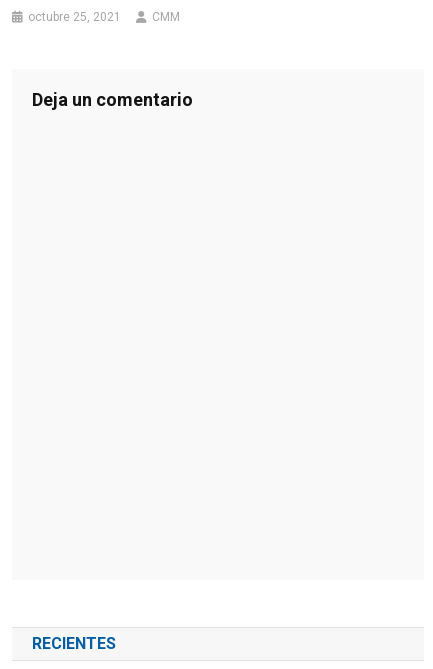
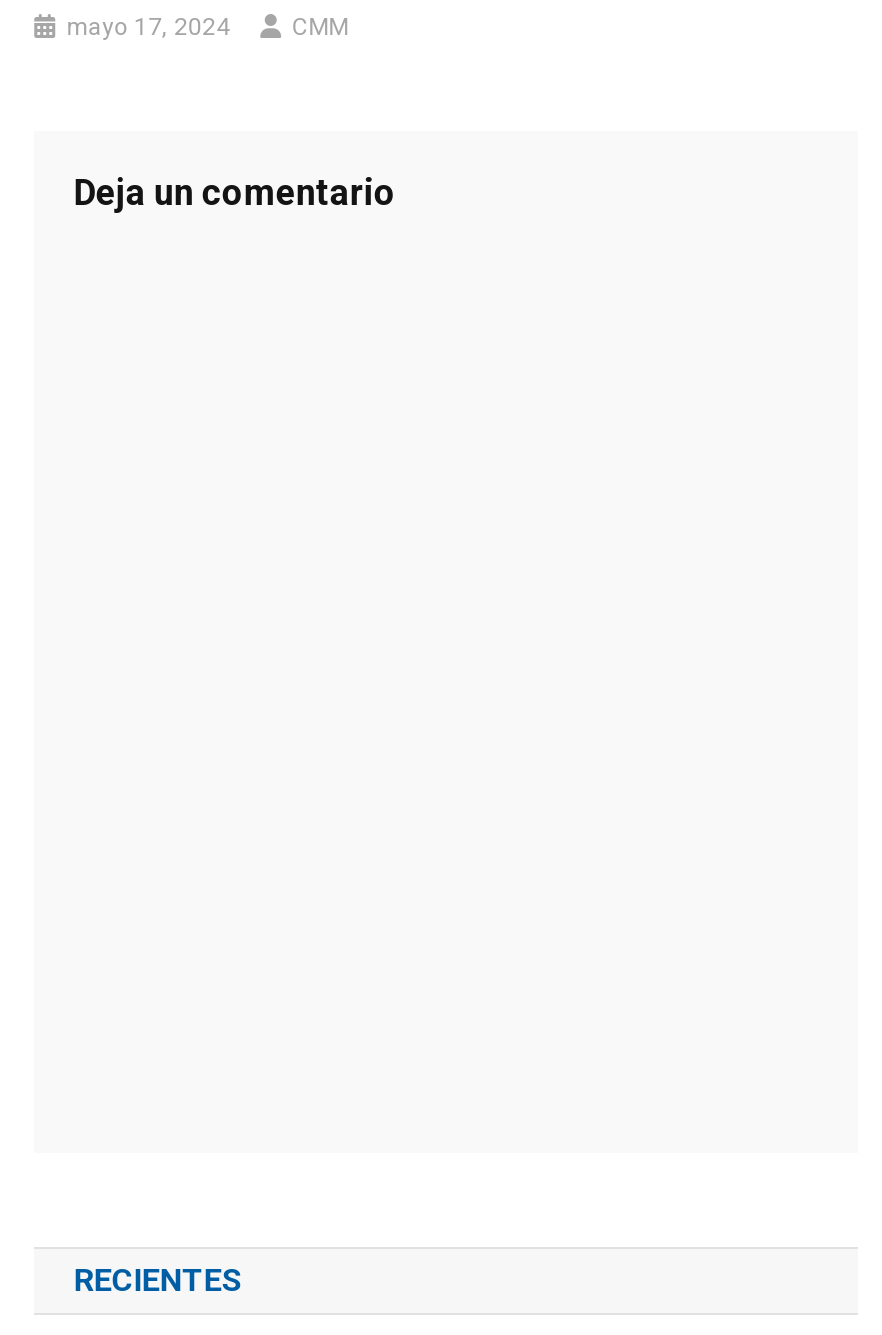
- octubre 25, 2021
+ mayo 17, 2024
